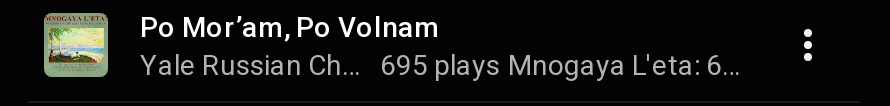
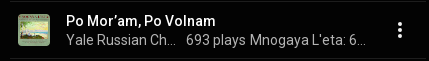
- 695 plays
+ 693 plays
